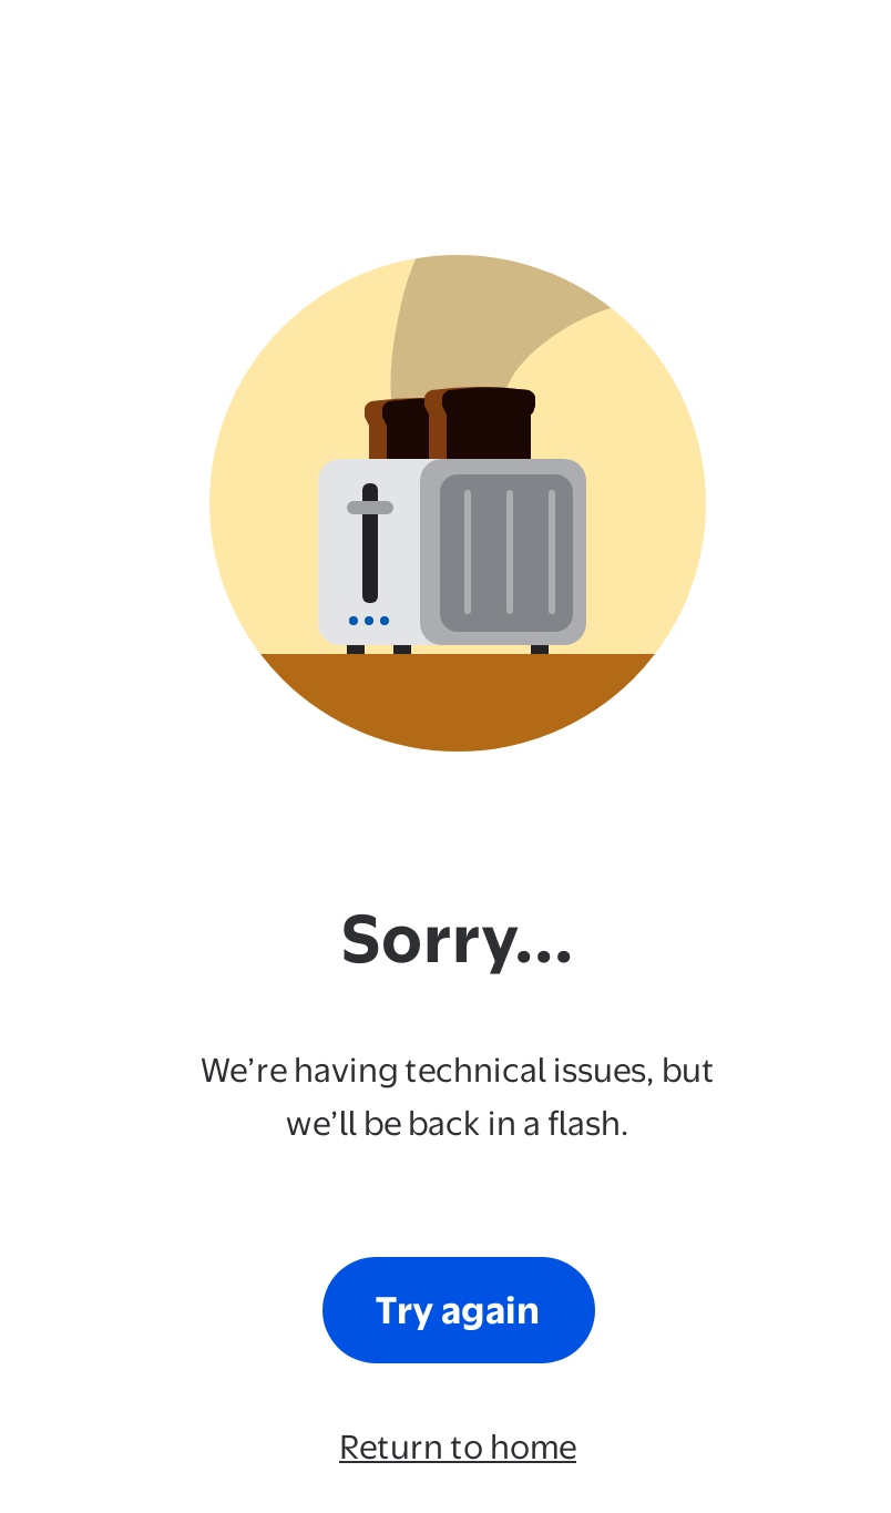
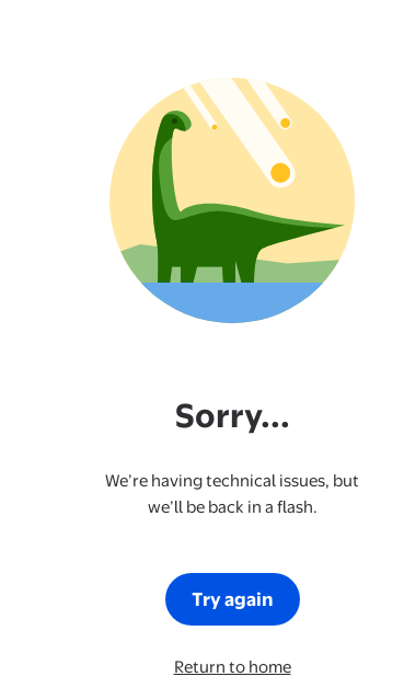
- [image]
+ [image]
